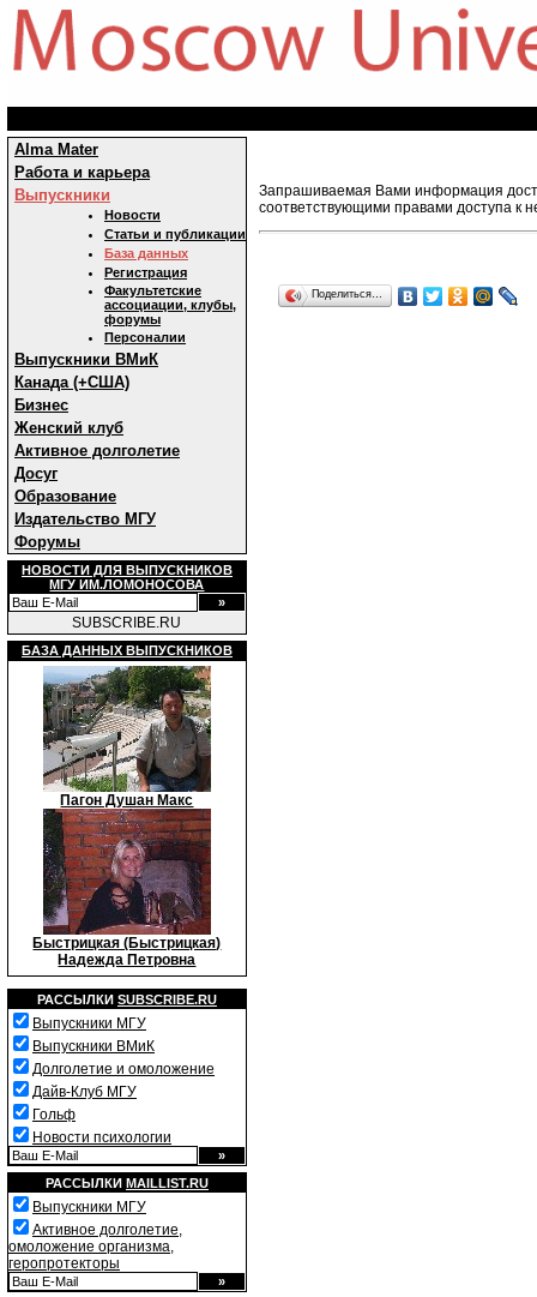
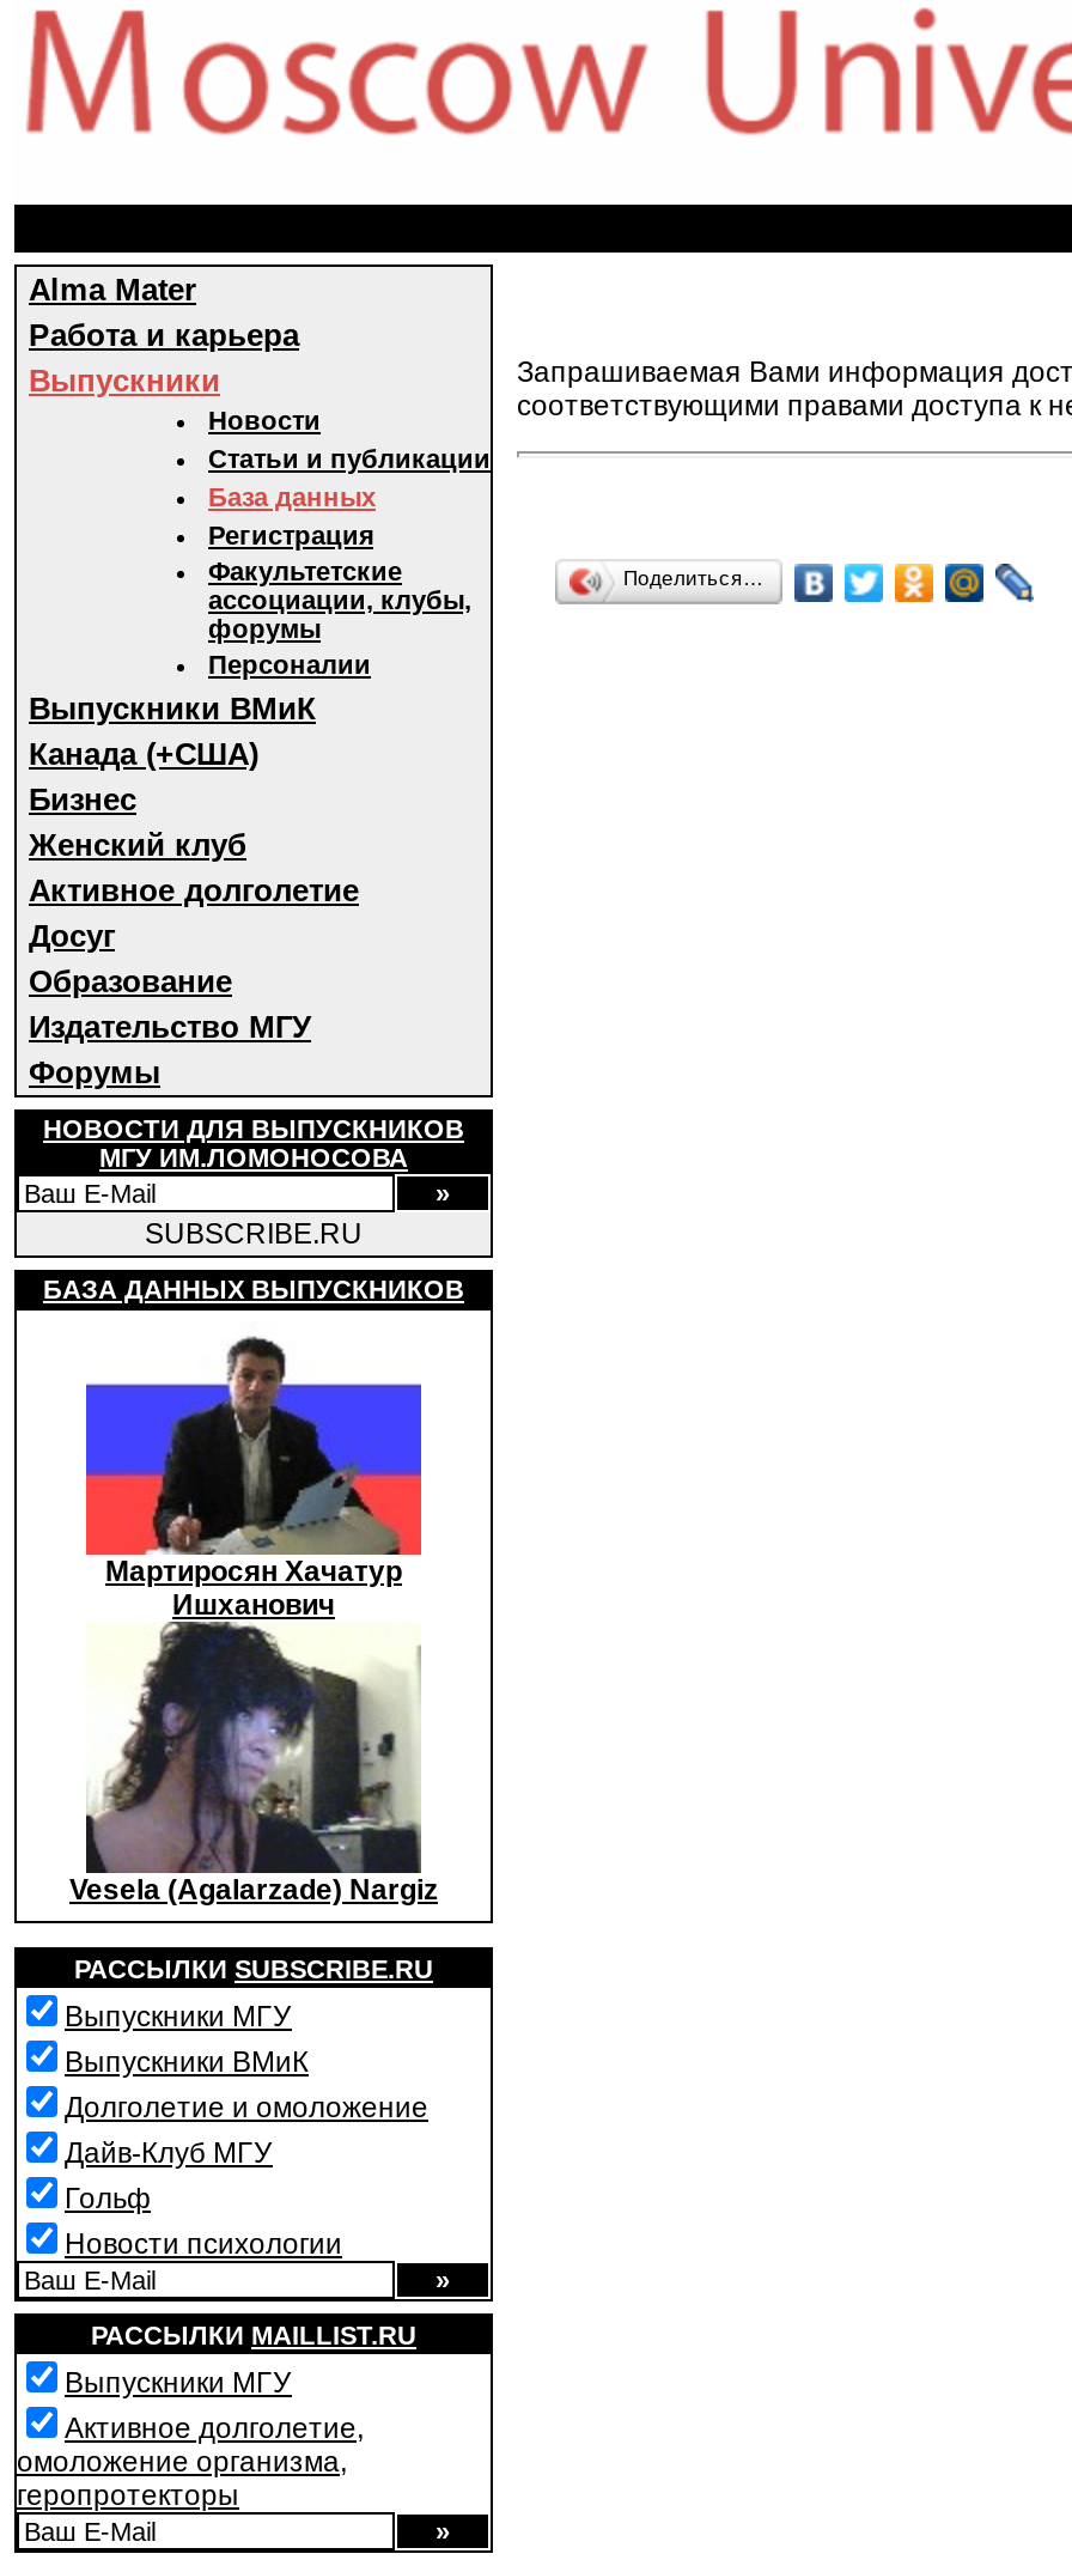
- [image]
- Пагон Душан Макс
+ [image]
+ Мартиросян Хачатур
+ Ишханович

- [image]
- Быстрицкая (Быстрицкая)
- Надежда Петровна
+ [image]
+ Vesela (Agalarzade) Nargiz
